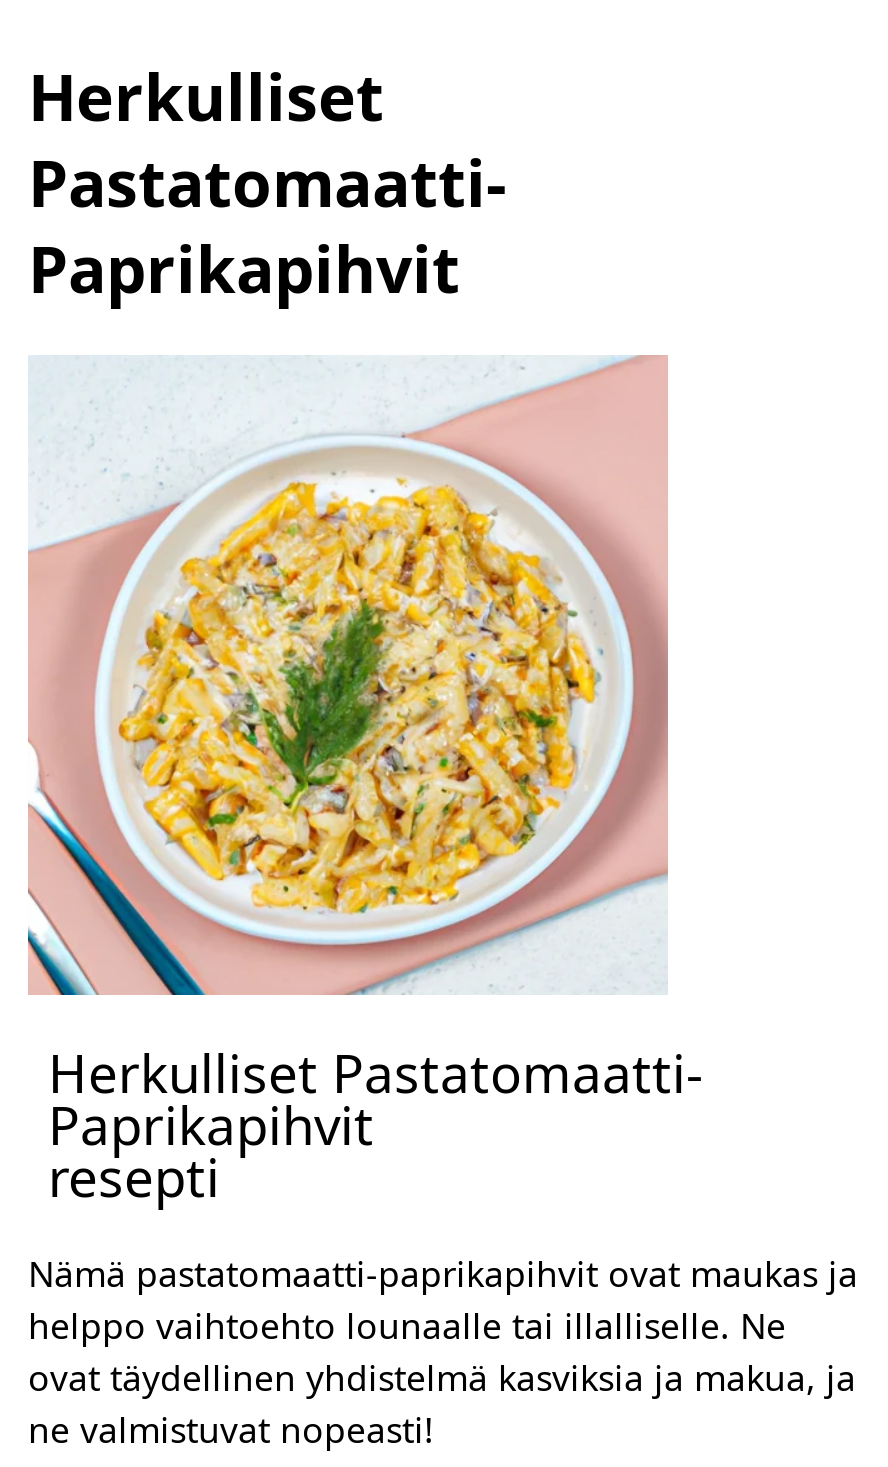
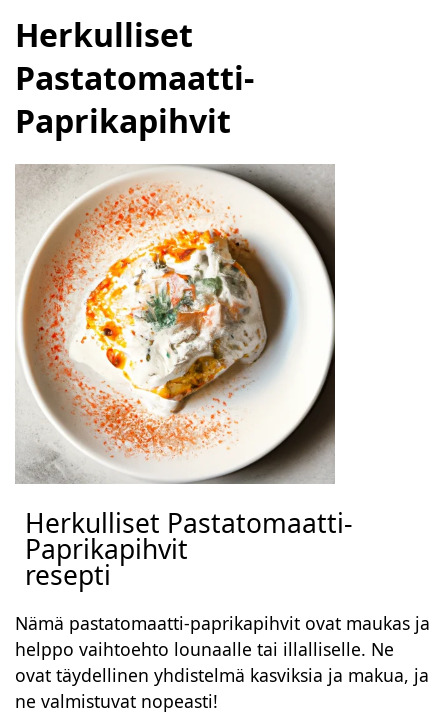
- [image]
+ [image]
